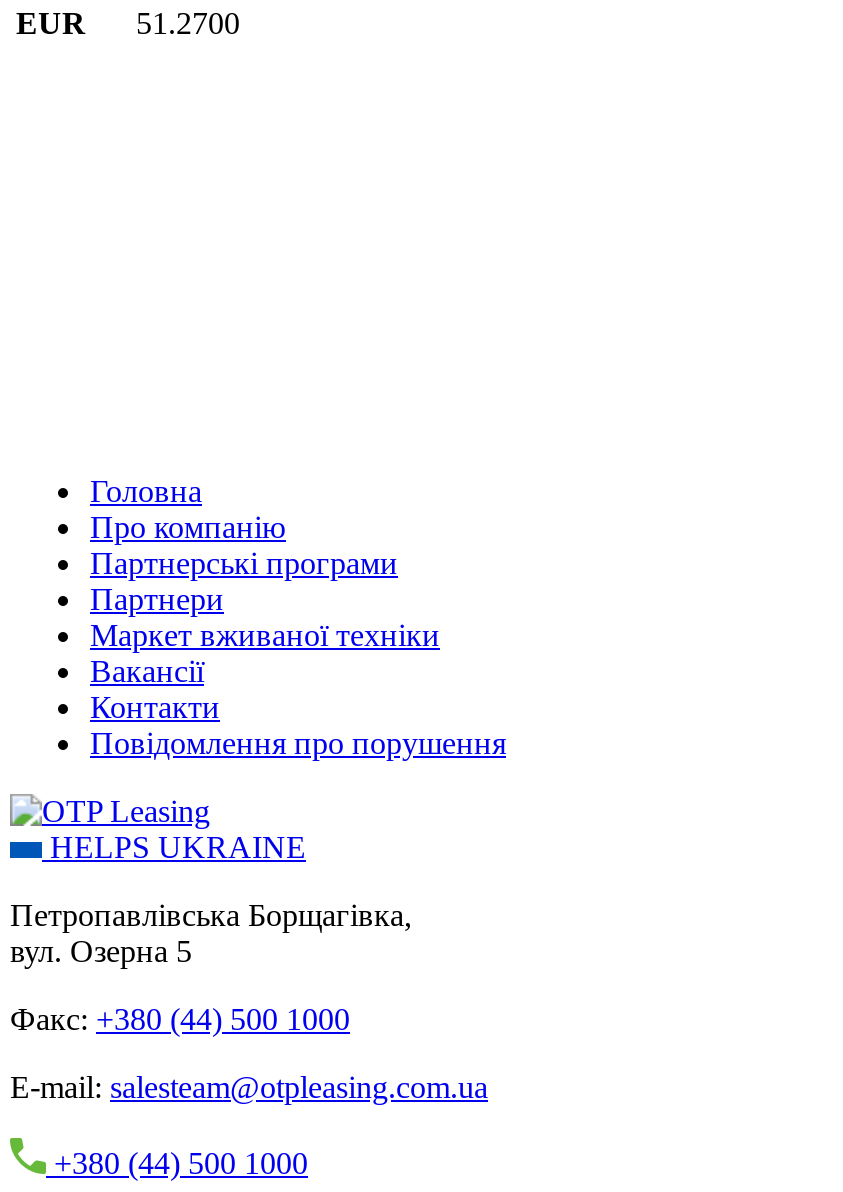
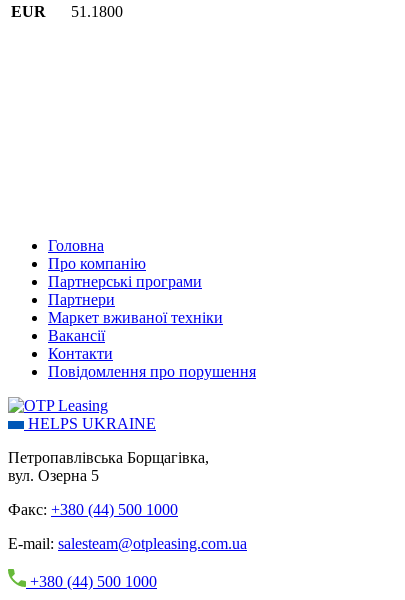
- EUR 51.2700
+ EUR 51.1800
